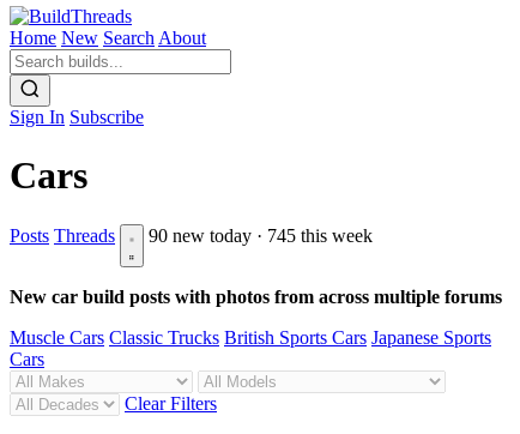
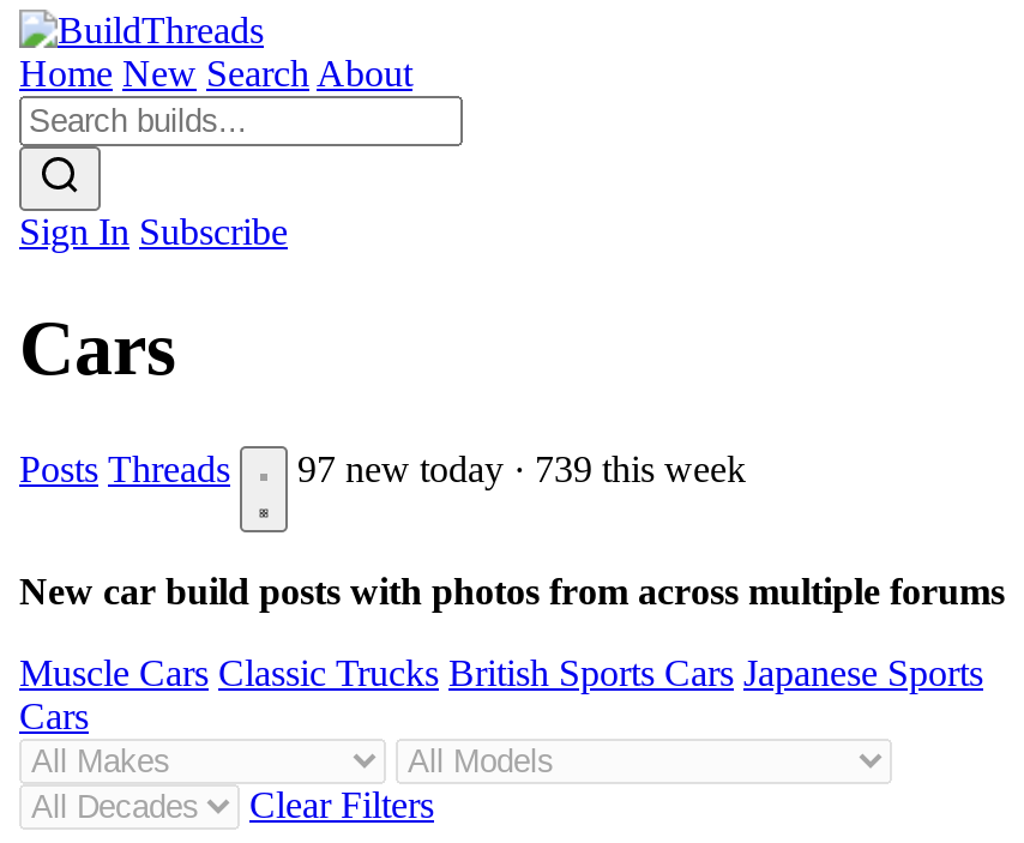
- 90 new today · 745 this week
+ 97 new today · 739 this week
